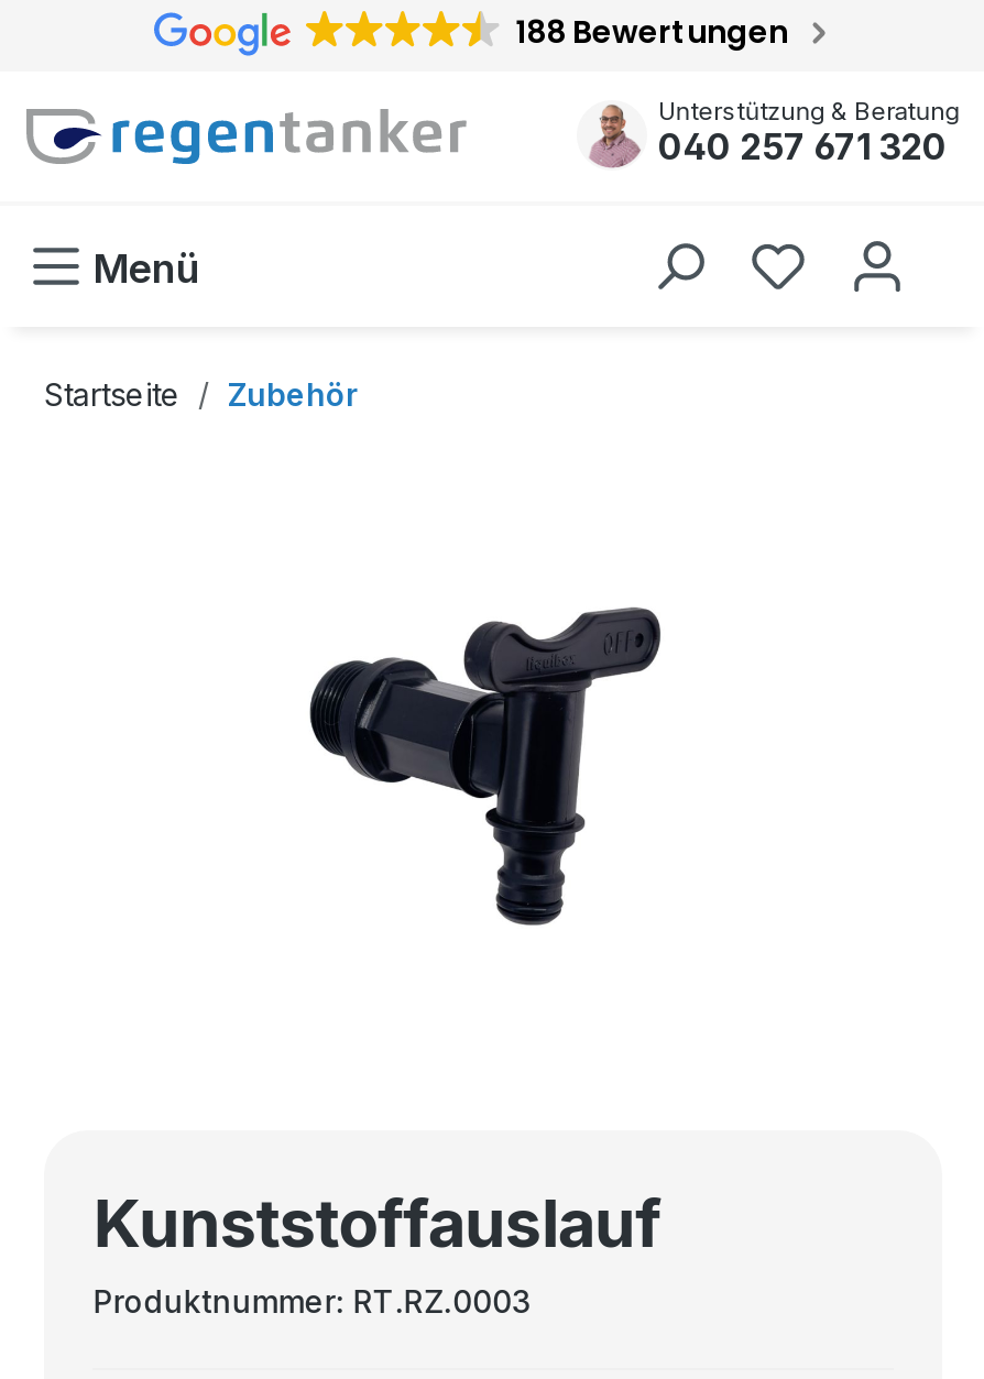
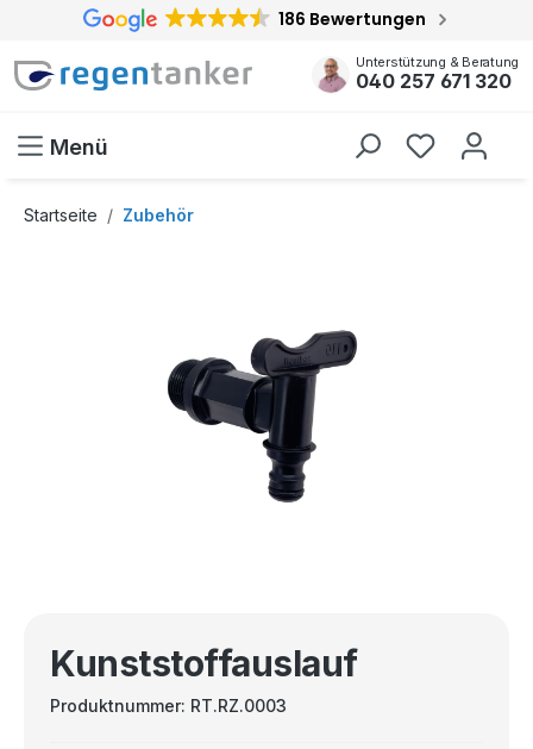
- 188 Bewertungen
+ 186 Bewertungen
